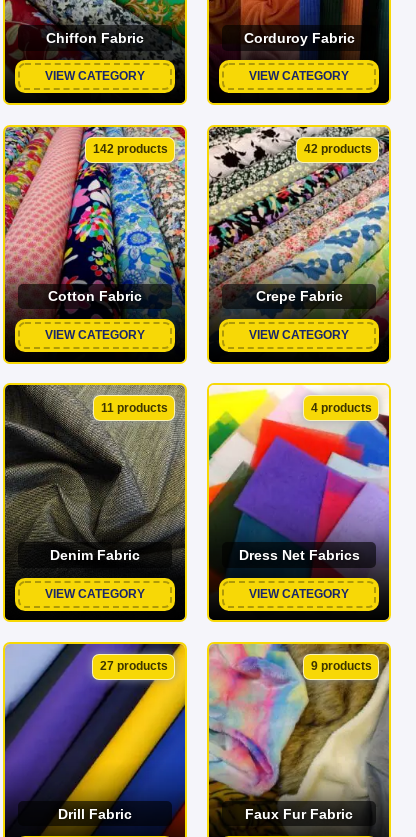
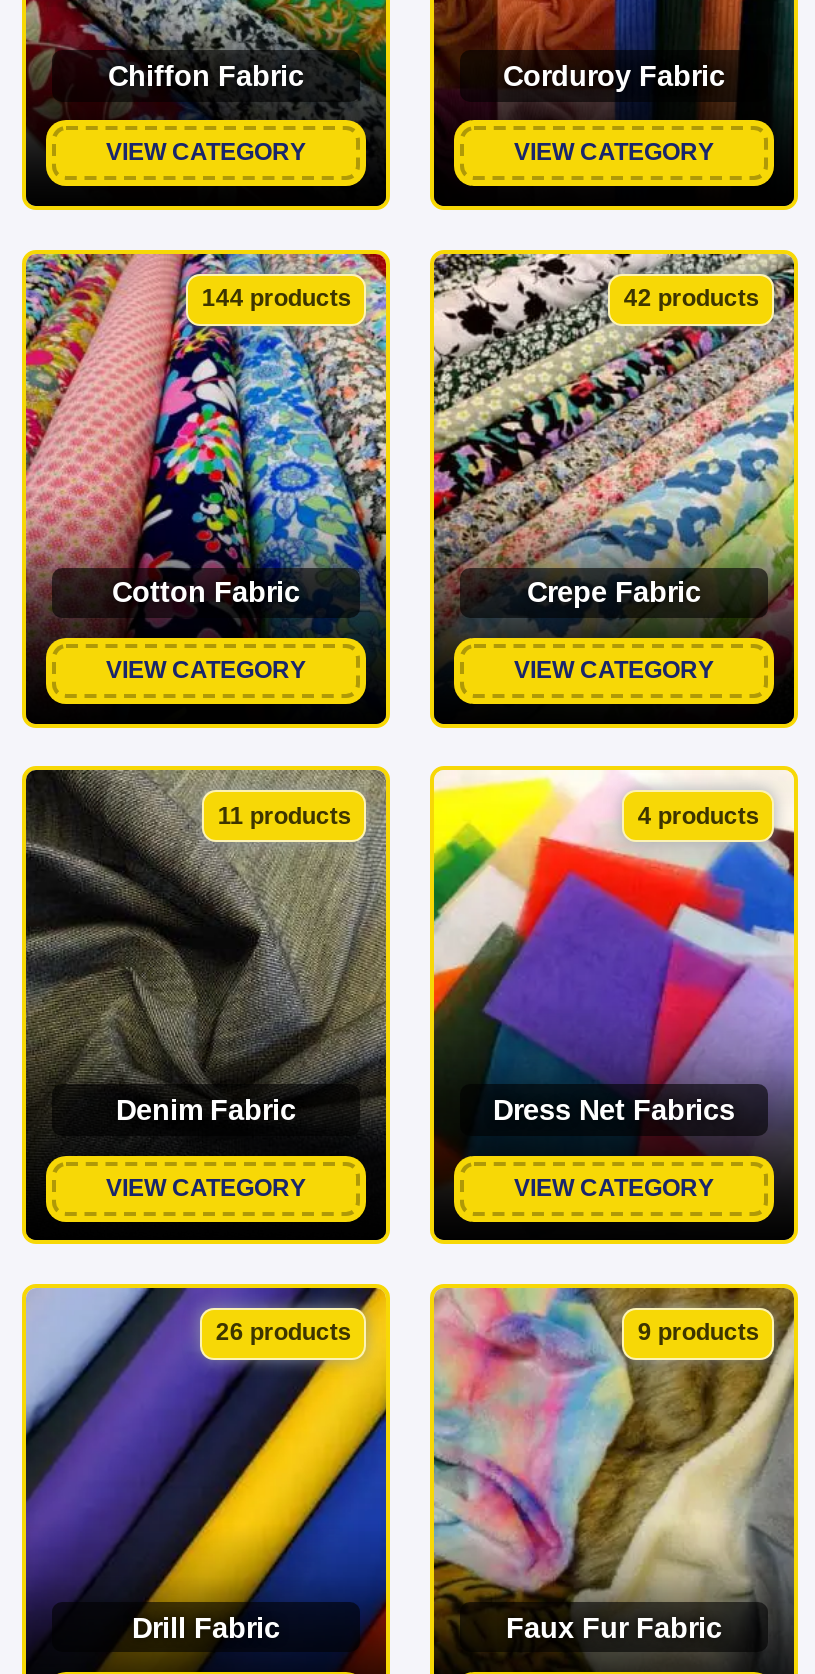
- 142 products
+ 144 products

- 27 products
+ 26 products
